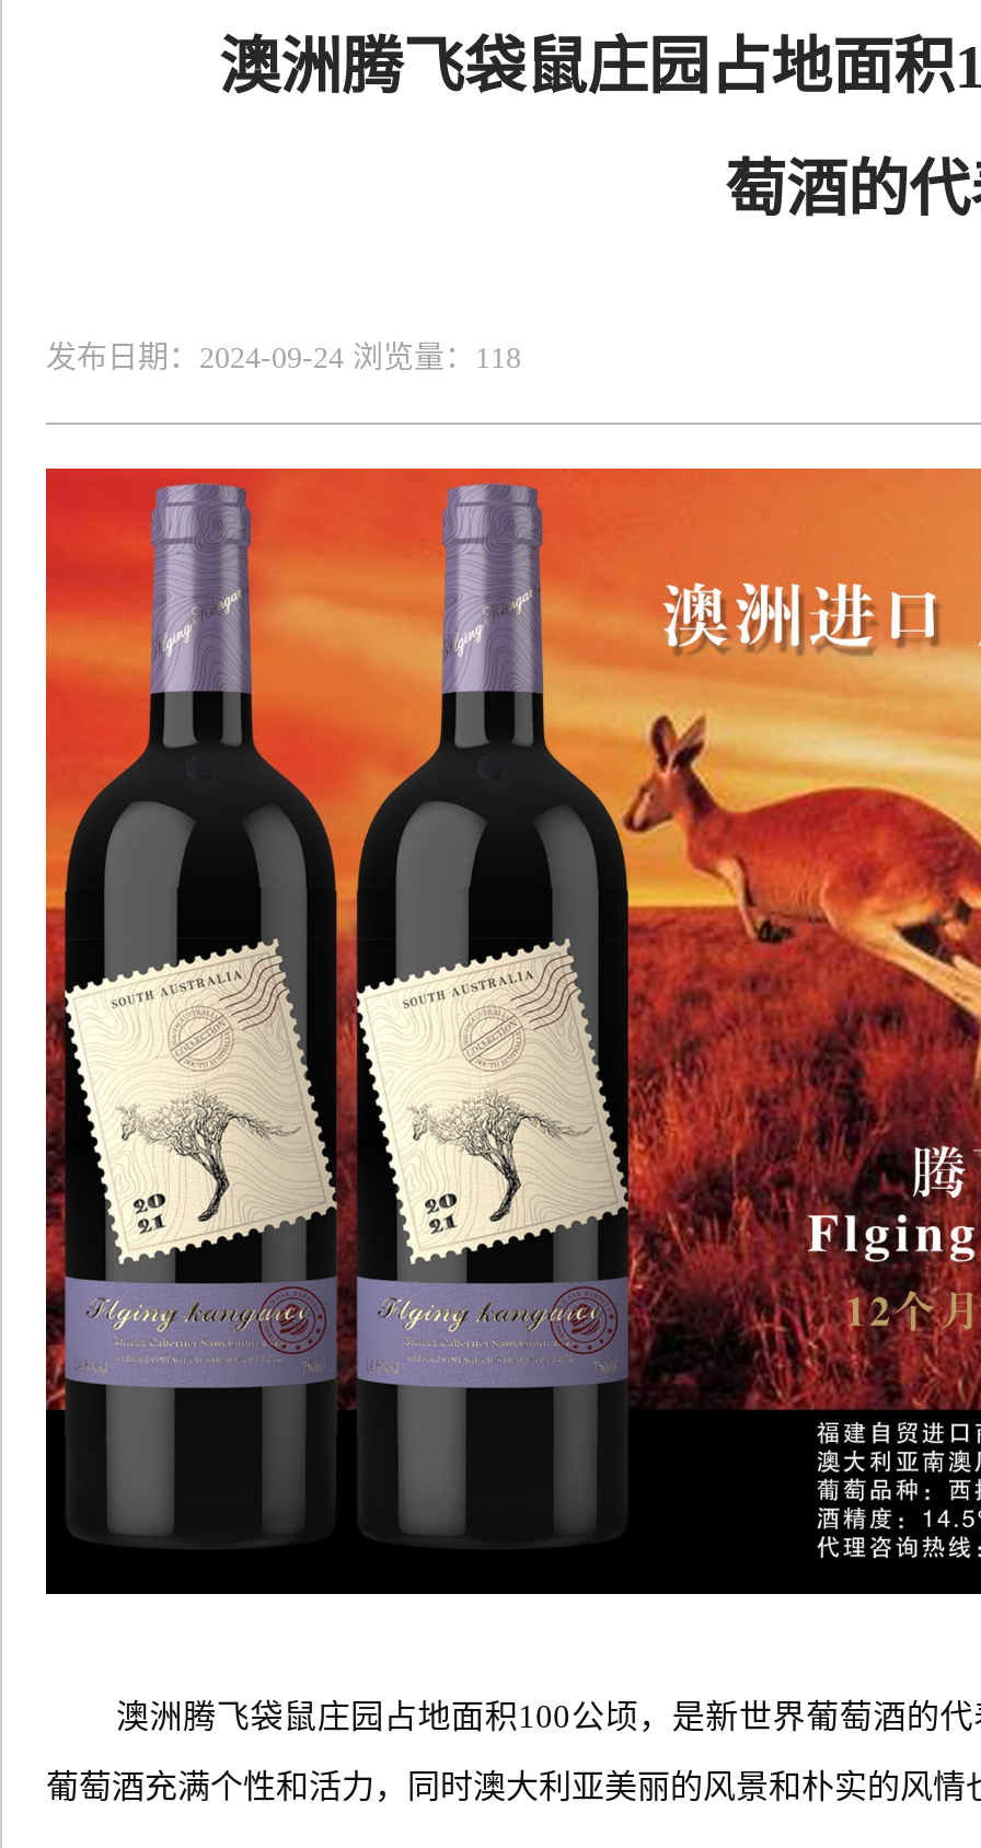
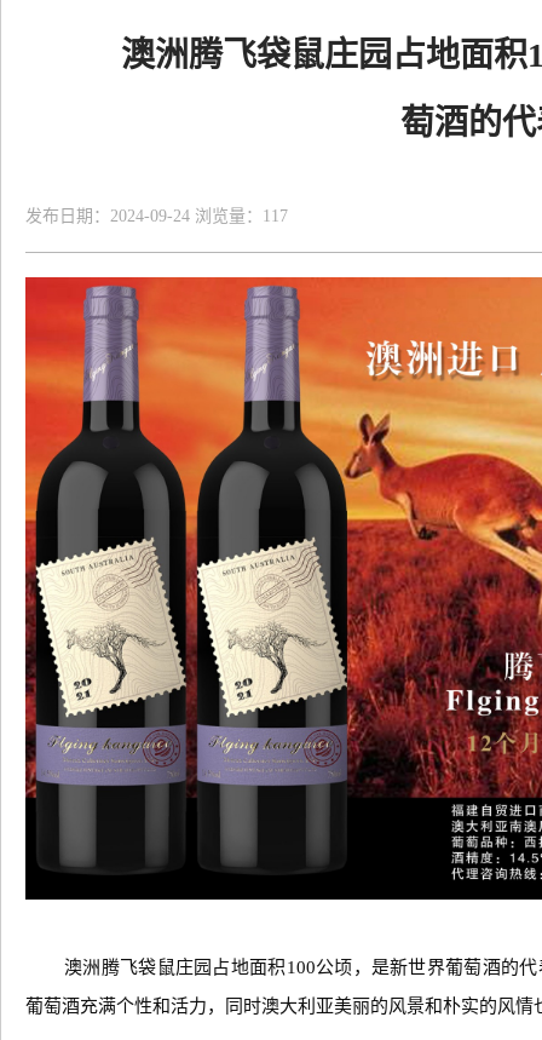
- 发布日期：2024-09-24 浏览量：118
+ 发布日期：2024-09-24 浏览量：117
